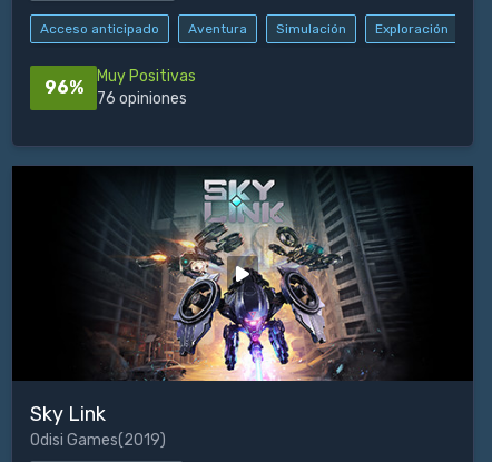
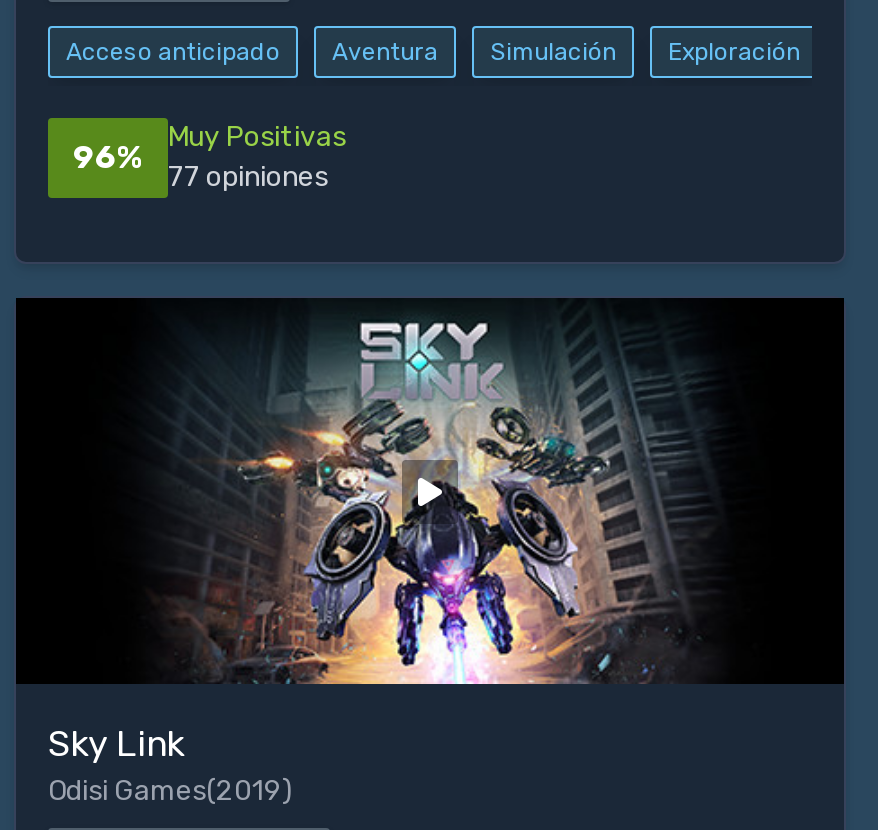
- 76 opiniones
+ 77 opiniones
